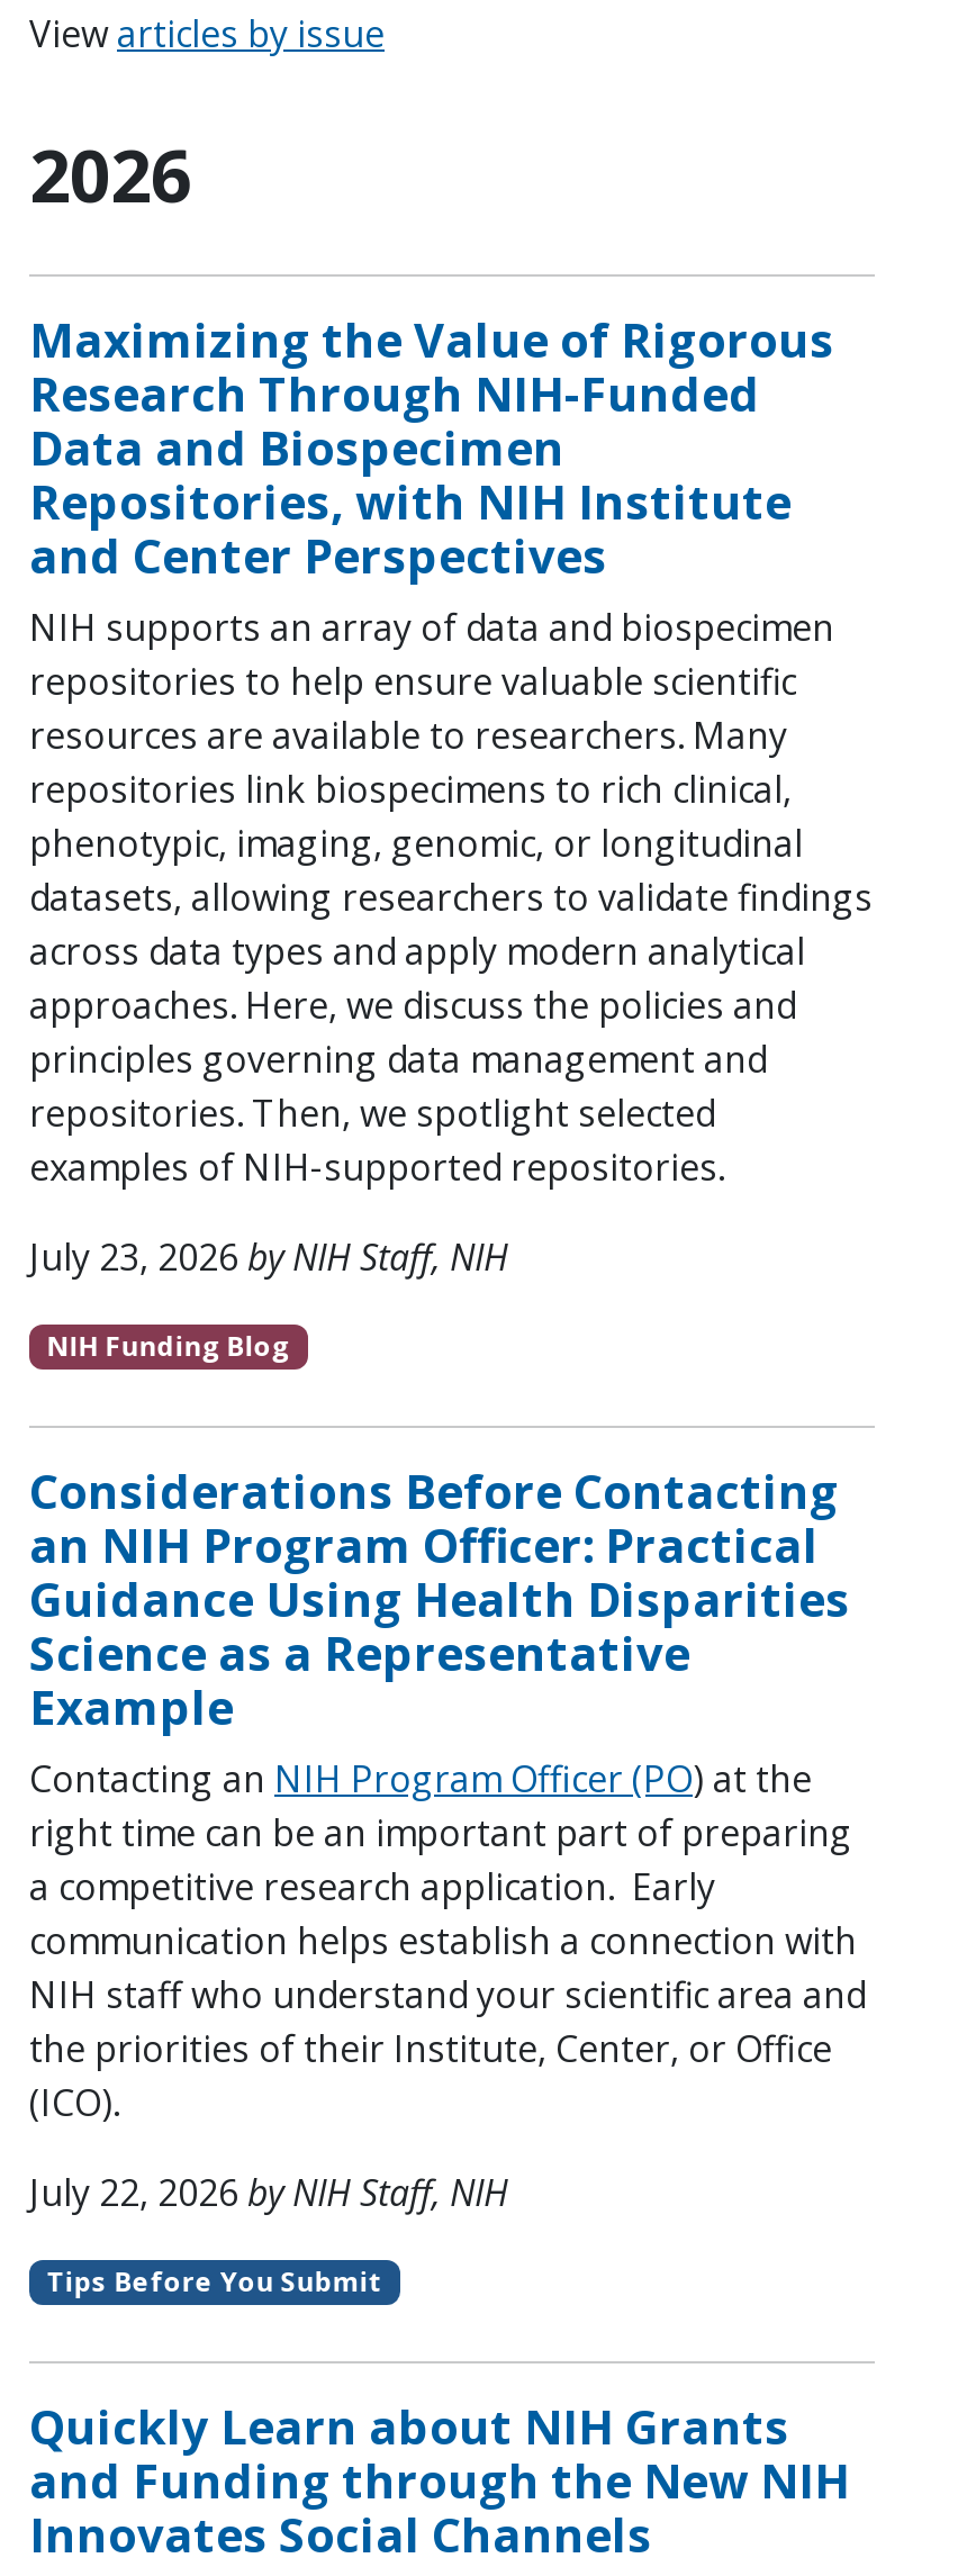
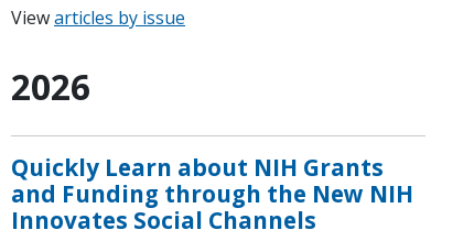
- Maximizing the Value of Rigorous
- Research Through NIH-Funded
- Data and Biospecimen
- Repositories, with NIH Institute
- and Center Perspectives
- NIH supports an array of data and biospecimen
- repositories to help ensure valuable scientific
- resources are available to researchers. Many
- repositories link biospecimens to rich clinical,
- phenotypic, imaging, genomic, or longitudinal
- datasets, allowing researchers to validate findings
- across data types and apply modern analytical
- approaches. Here, we discuss the policies and
- principles governing data management and
- repositories. Then, we spotlight selected
- examples of NIH-supported repositories.
- July 23, 2026 byNIH Staff, NIH
- NIH Funding Blog
- Considerations Before Contacting
- an NIH Program Officer: Practical
- Guidance Using Health Disparities
- Science as a Representative
- Example
- Contacting an NIH Program Officer (PO) at the
- right time can be an important part of preparing
- a competitive research application. Early
- communication helps establish a connection with
- NIH staff who understand your scientific area and
- the priorities of their Institute, Center, or Office
- (ICO).
- July 22, 2026 byNIH Staff, NIH
- Tips Before You Submit
